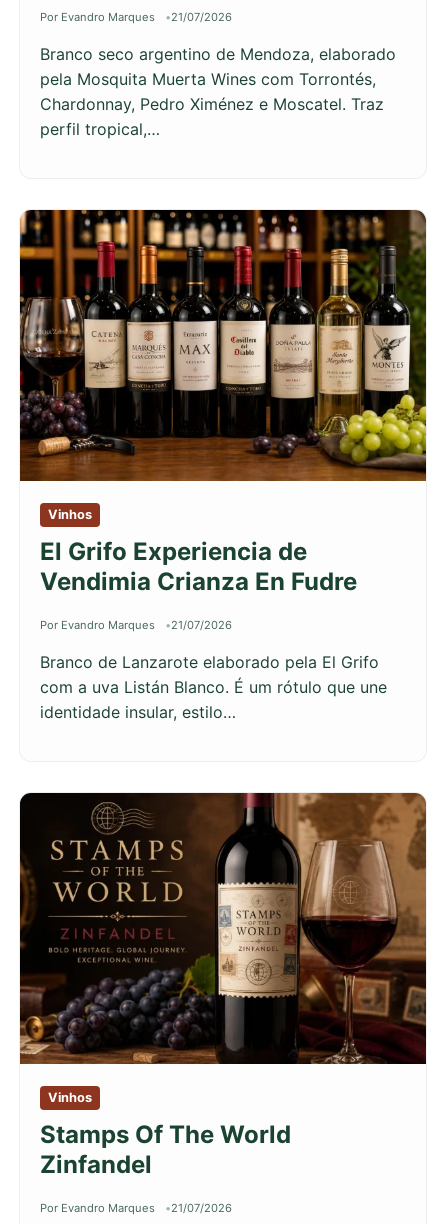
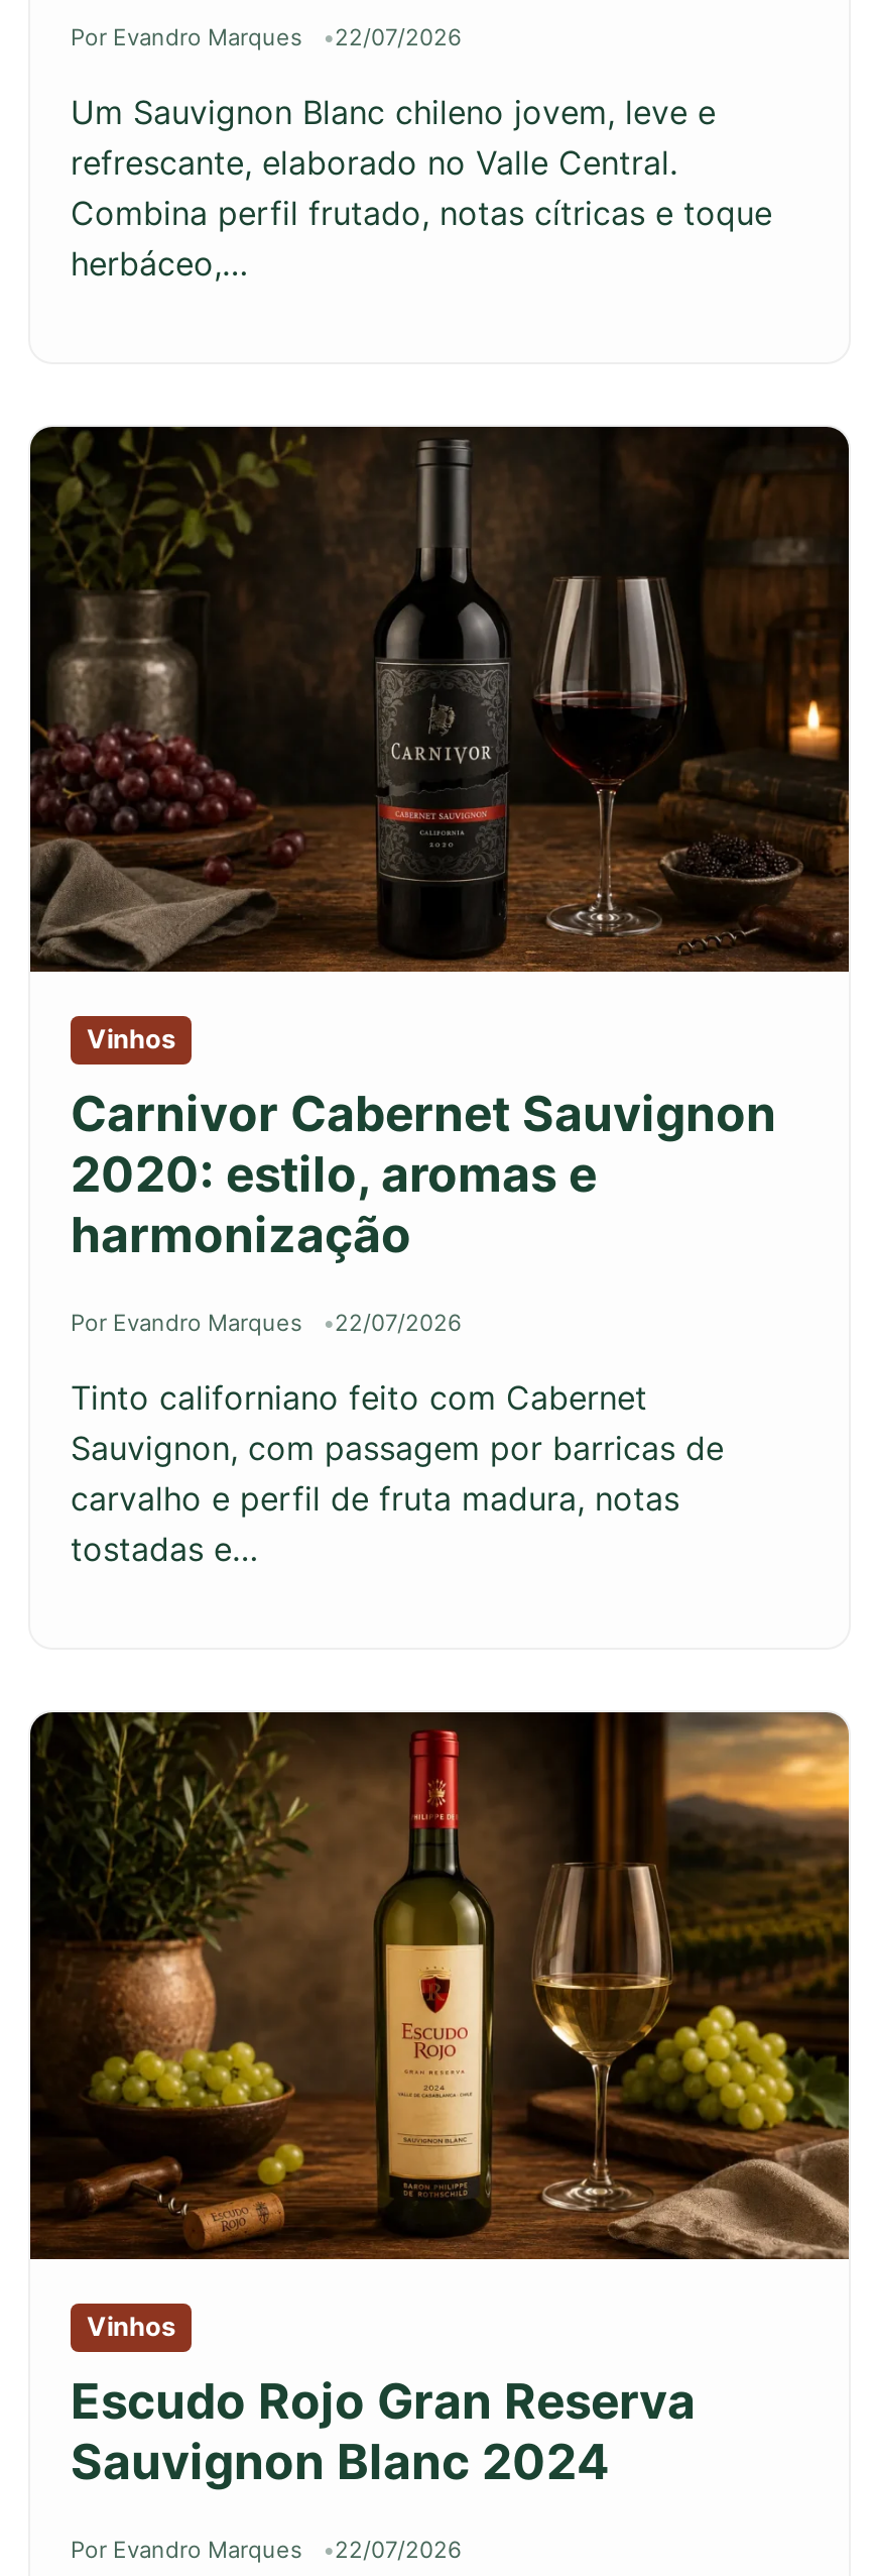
- Por Evandro Marques 21/07/2026
+ Por Evandro Marques 22/07/2026

- Branco seco argentino de Mendoza, elaborado
- pela Mosquita Muerta Wines com Torrontés,
- Chardonnay, Pedro Ximénez e Moscatel. Traz
- perfil tropical,…
+ Um Sauvignon Blanc chileno jovem, leve e
+ refrescante, elaborado no Valle Central.
+ Combina perfil frutado, notas cítricas e toque
+ herbáceo,…

- [image]
+ [image]

- El Grifo Experiencia de
- Vendimia Crianza En Fudre
+ Carnivor Cabernet Sauvignon
+ 2020: estilo, aromas e
+ harmonização

- Por Evandro Marques 21/07/2026
+ Por Evandro Marques 22/07/2026

- Branco de Lanzarote elaborado pela El Grifo
- com a uva Listán Blanco. É um rótulo que une
- identidade insular, estilo…
+ Tinto californiano feito com Cabernet
+ Sauvignon, com passagem por barricas de
+ carvalho e perfil de fruta madura, notas
+ tostadas e…

- [image]
+ [image]

- Stamps Of The World
- Zinfandel
+ Escudo Rojo Gran Reserva
+ Sauvignon Blanc 2024

- Por Evandro Marques 21/07/2026
+ Por Evandro Marques 22/07/2026
